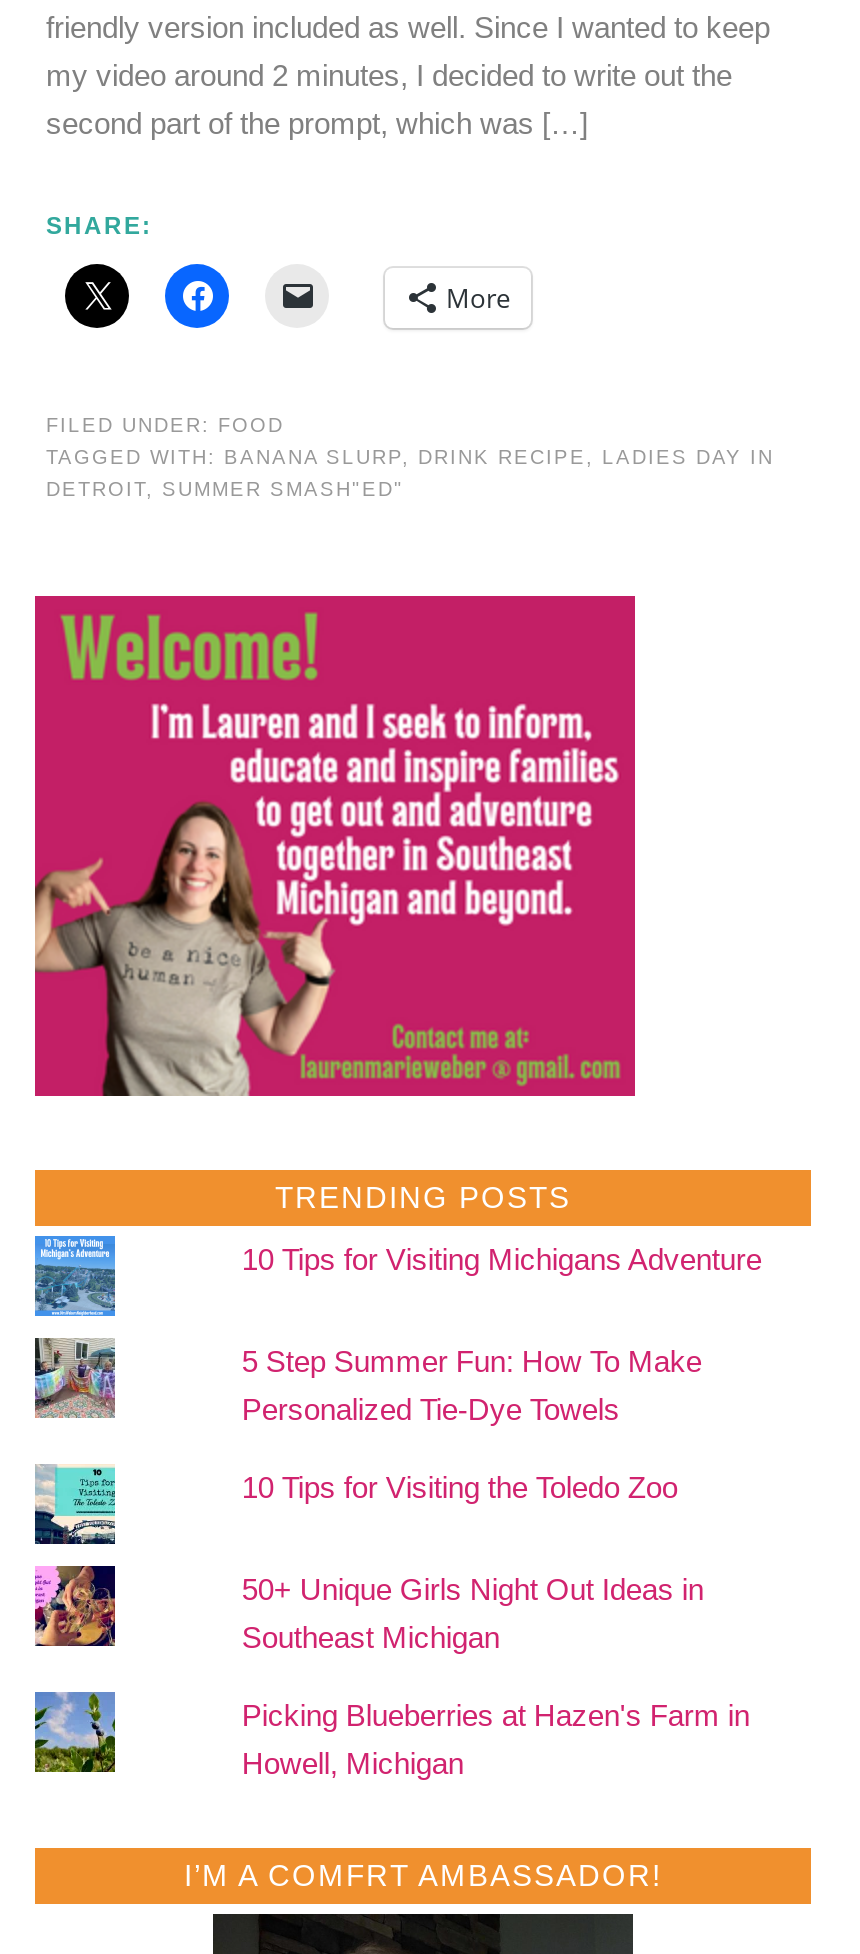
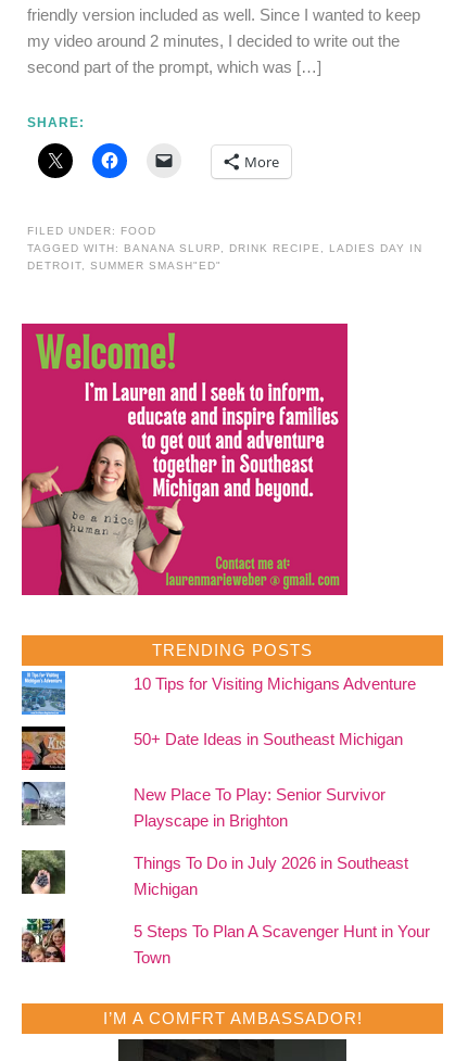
- [image]
+ [image]

- 5 Step Summer Fun: How To Make
- Personalized Tie-Dye Towels
+ 50+ Date Ideas in Southeast Michigan

- [image]
+ [image]

- 10 Tips for Visiting the Toledo Zoo
+ New Place To Play: Senior Survivor
+ Playscape in Brighton

- [image]
+ [image]

- 50+ Unique Girls Night Out Ideas in
- Southeast Michigan
+ Things To Do in July 2026 in Southeast
+ Michigan

- [image]
+ [image]

- Picking Blueberries at Hazen's Farm in
- Howell, Michigan
+ 5 Steps To Plan A Scavenger Hunt in Your
+ Town
